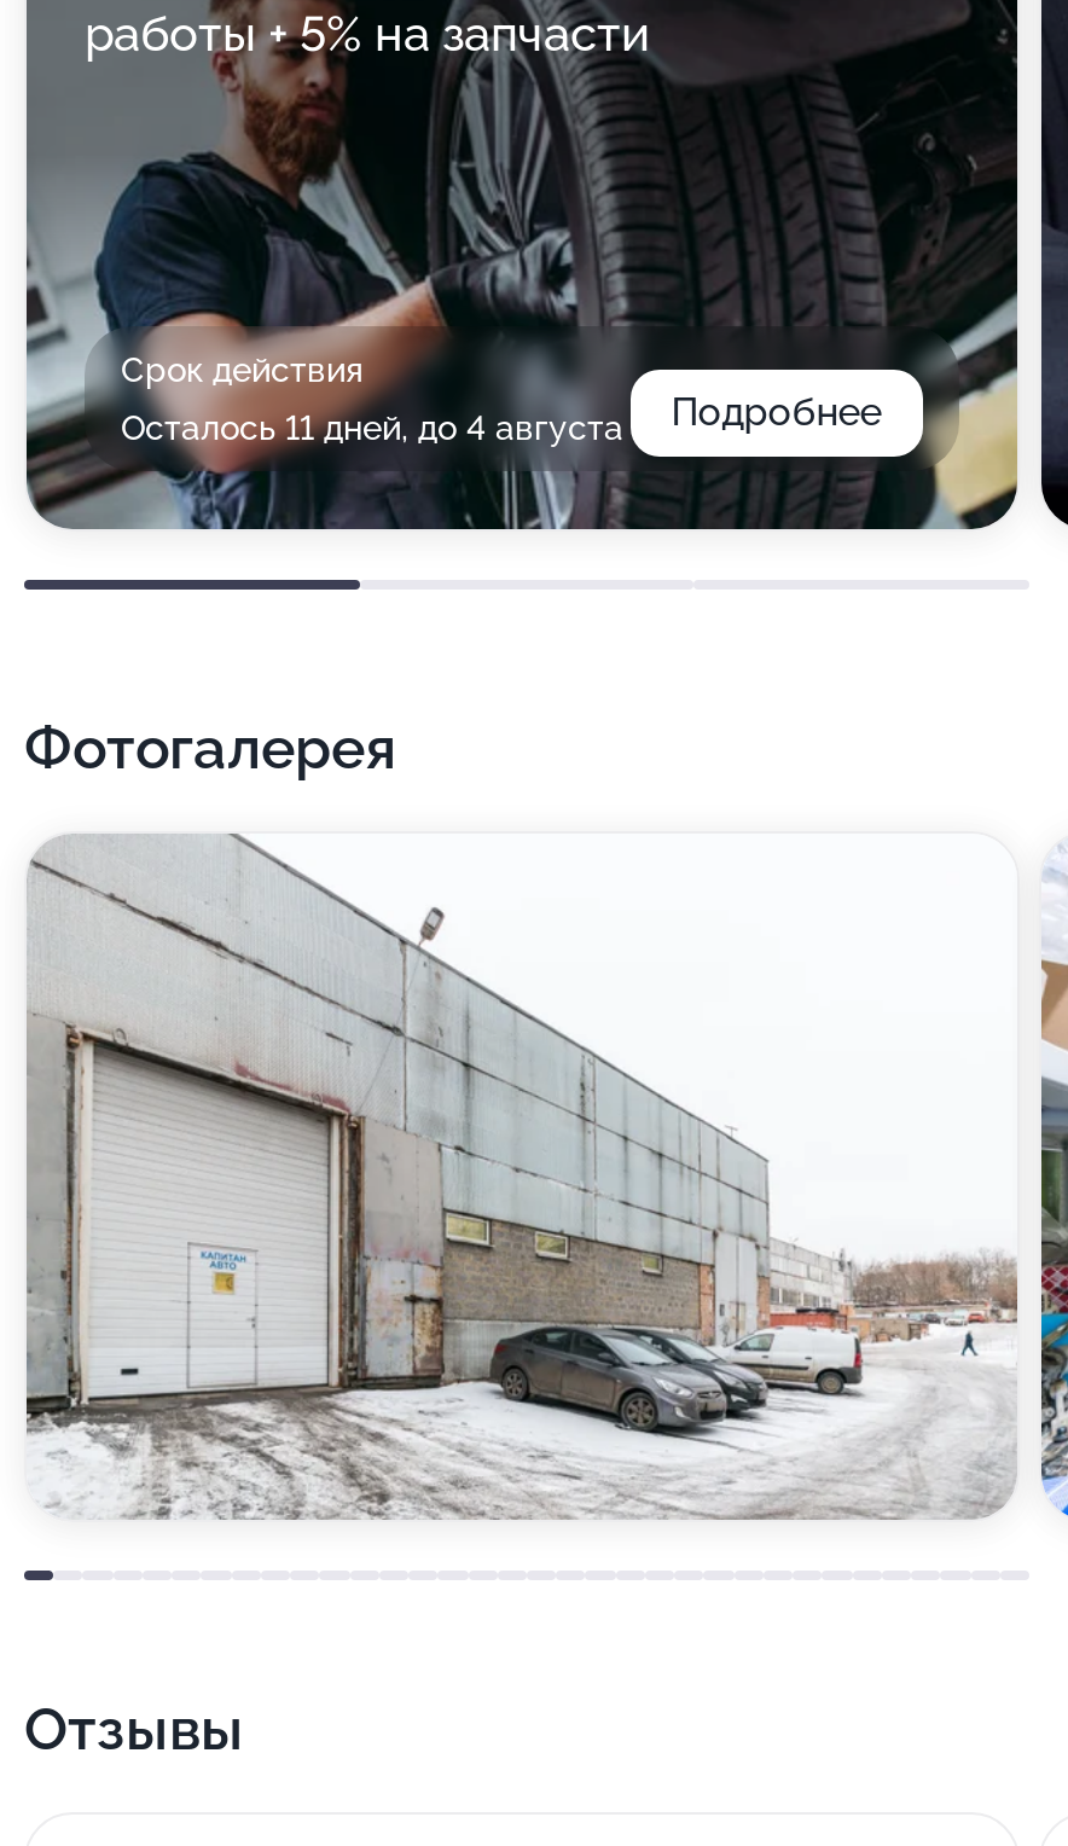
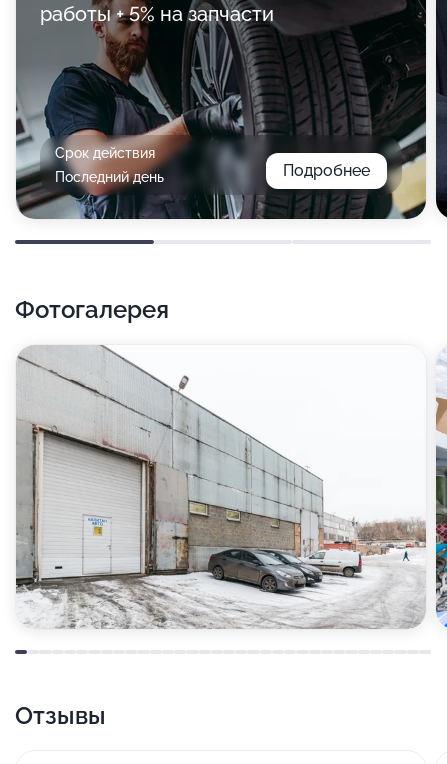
- Осталось 11 дней, до 4 августа
+ Последний день
